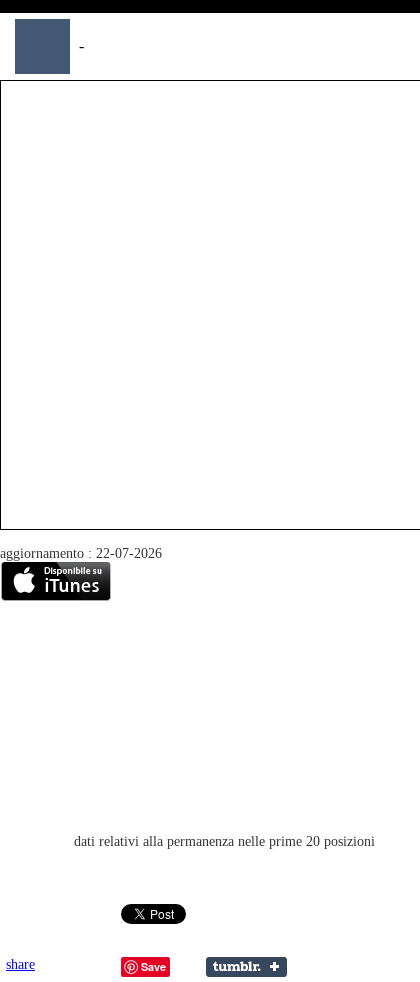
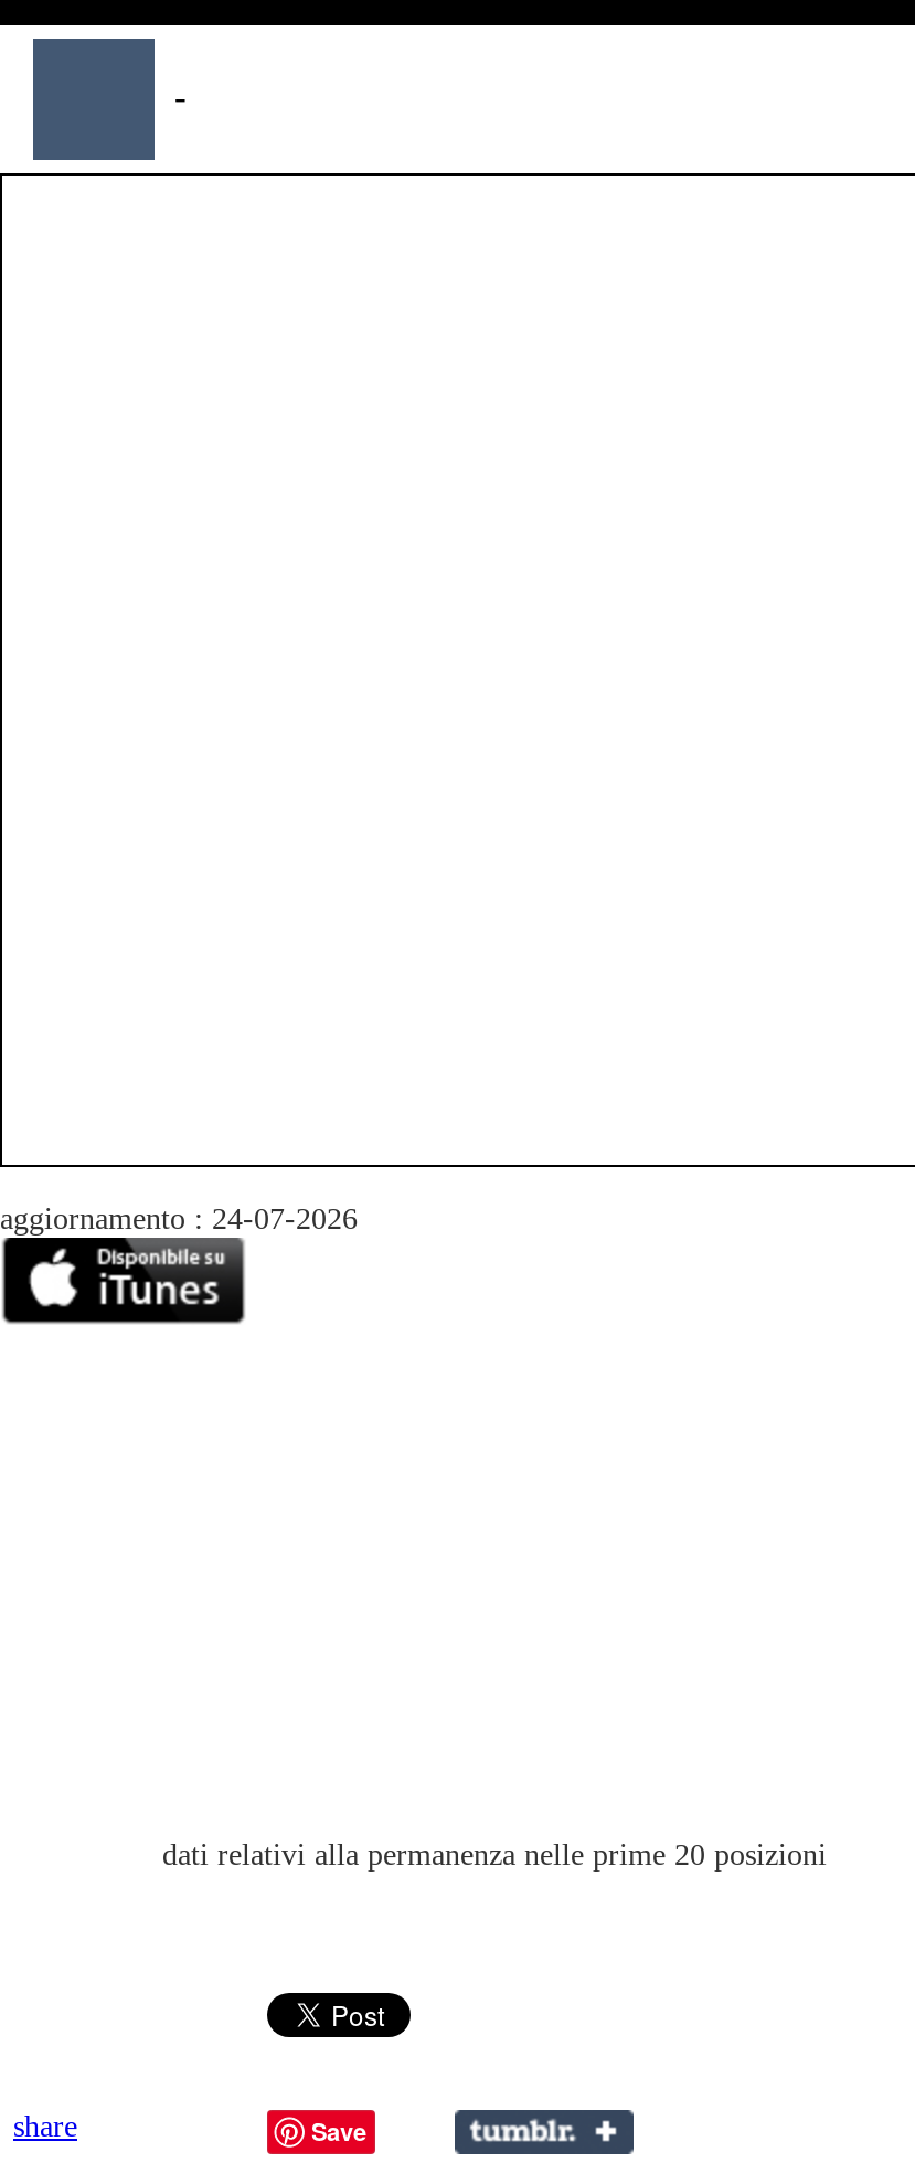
- aggiornamento : 22-07-2026
+ aggiornamento : 24-07-2026
